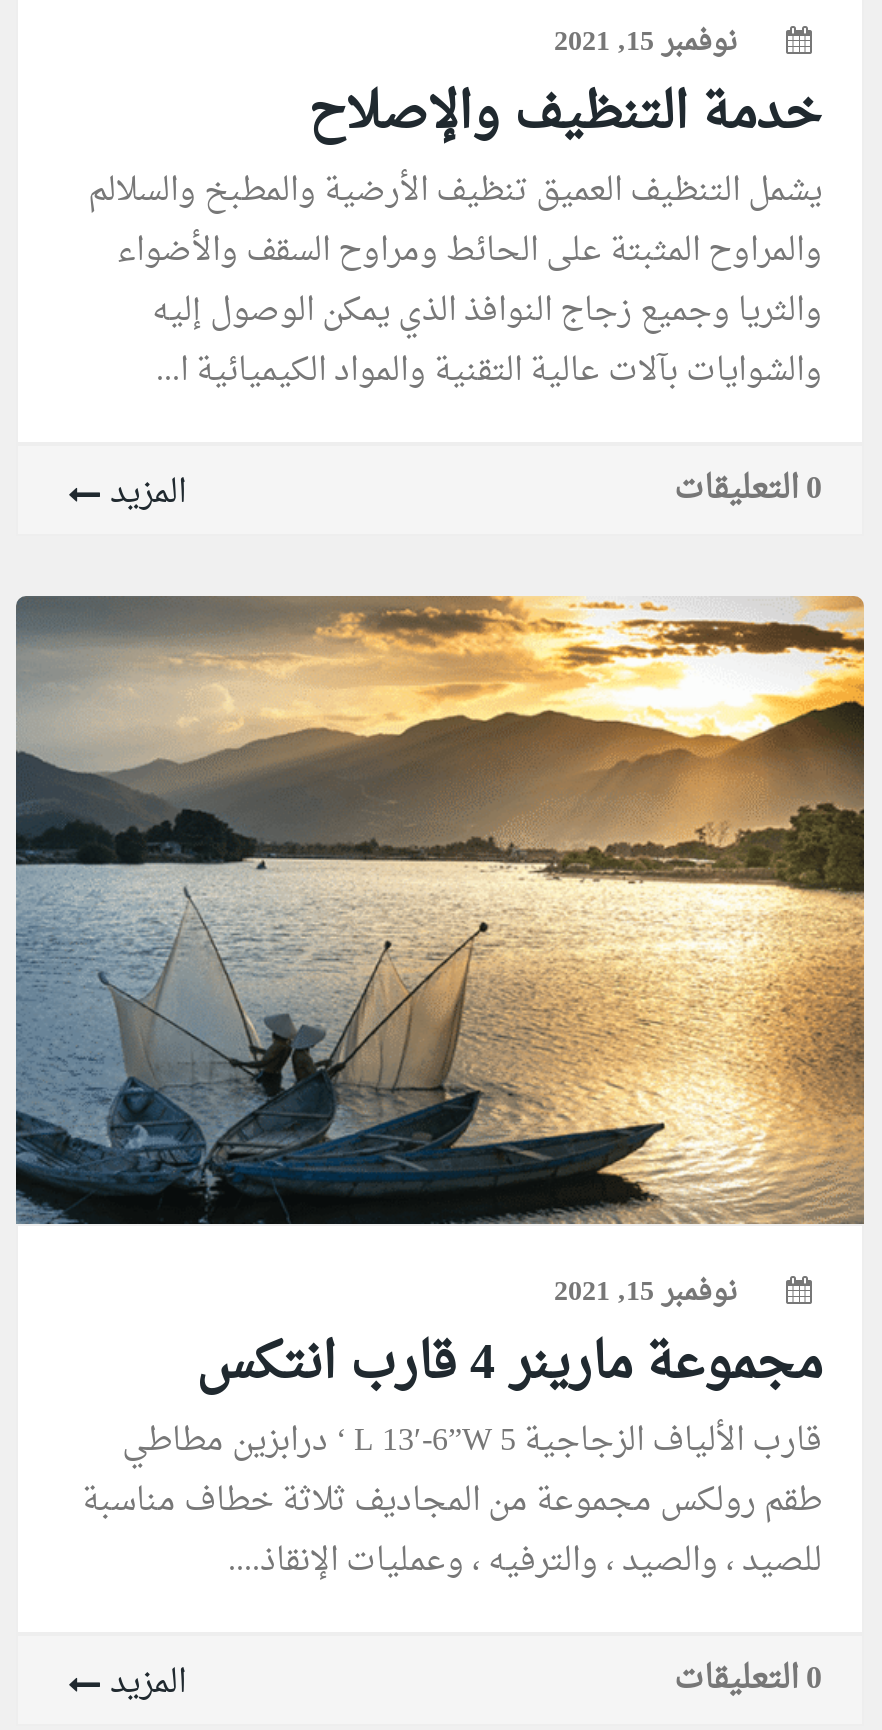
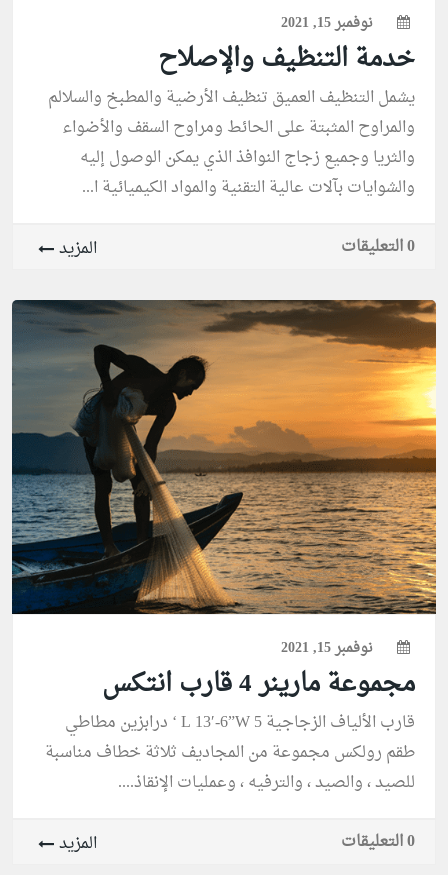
- [image]
+ [image]
